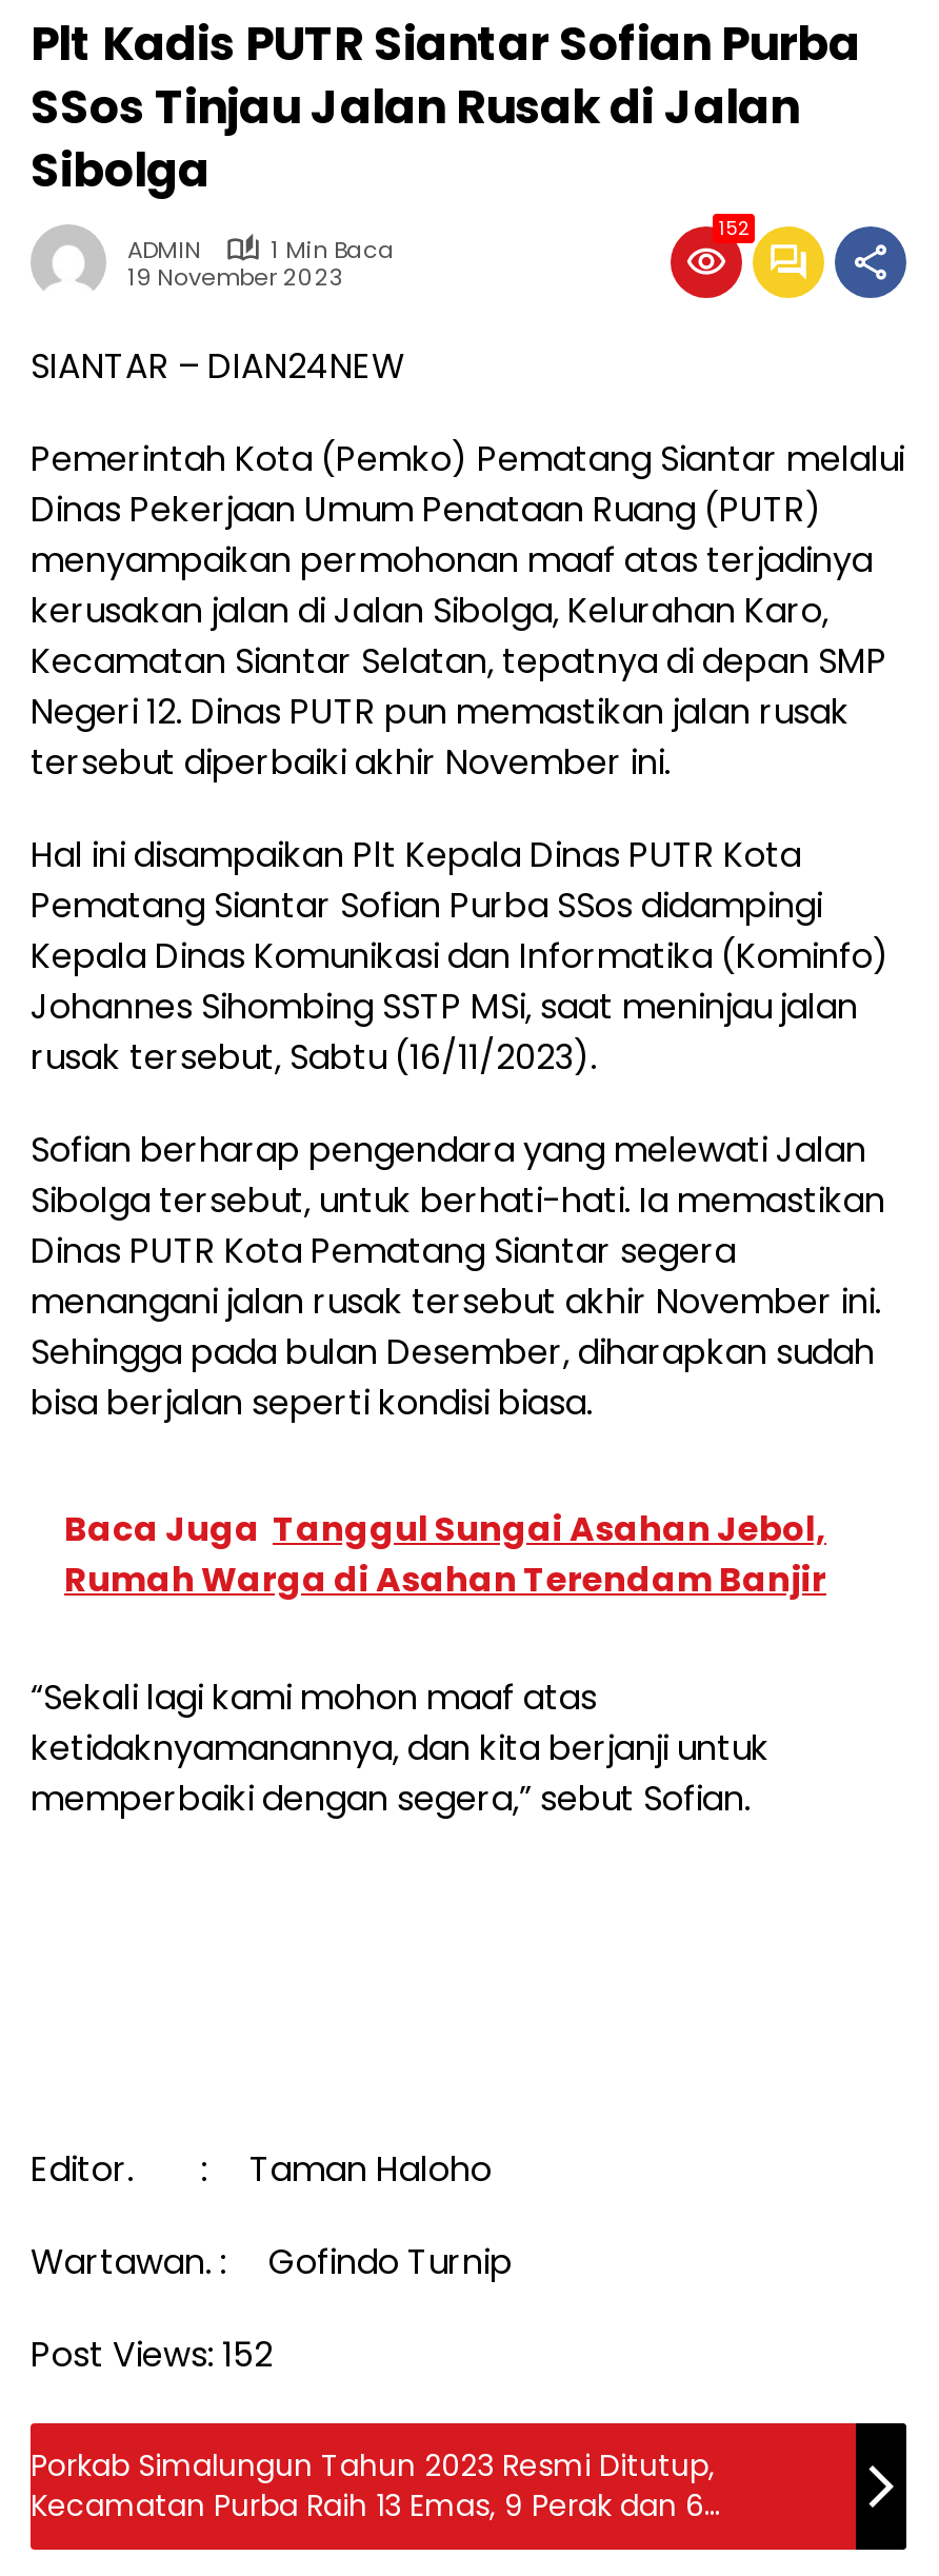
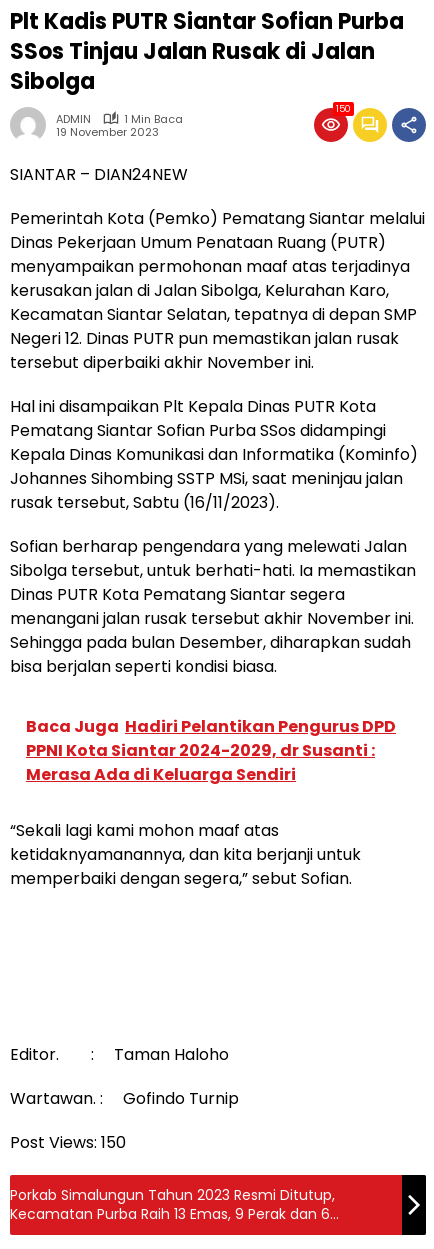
- 152
+ 150

- Baca Juga Tanggul Sungai Asahan Jebol,
- Rumah Warga di Asahan Terendam Banjir
+ Baca Juga Hadiri Pelantikan Pengurus DPD
+ PPNI Kota Siantar 2024-2029, dr Susanti :
+ Merasa Ada di Keluarga Sendiri

- Post Views: 152
+ Post Views: 150
